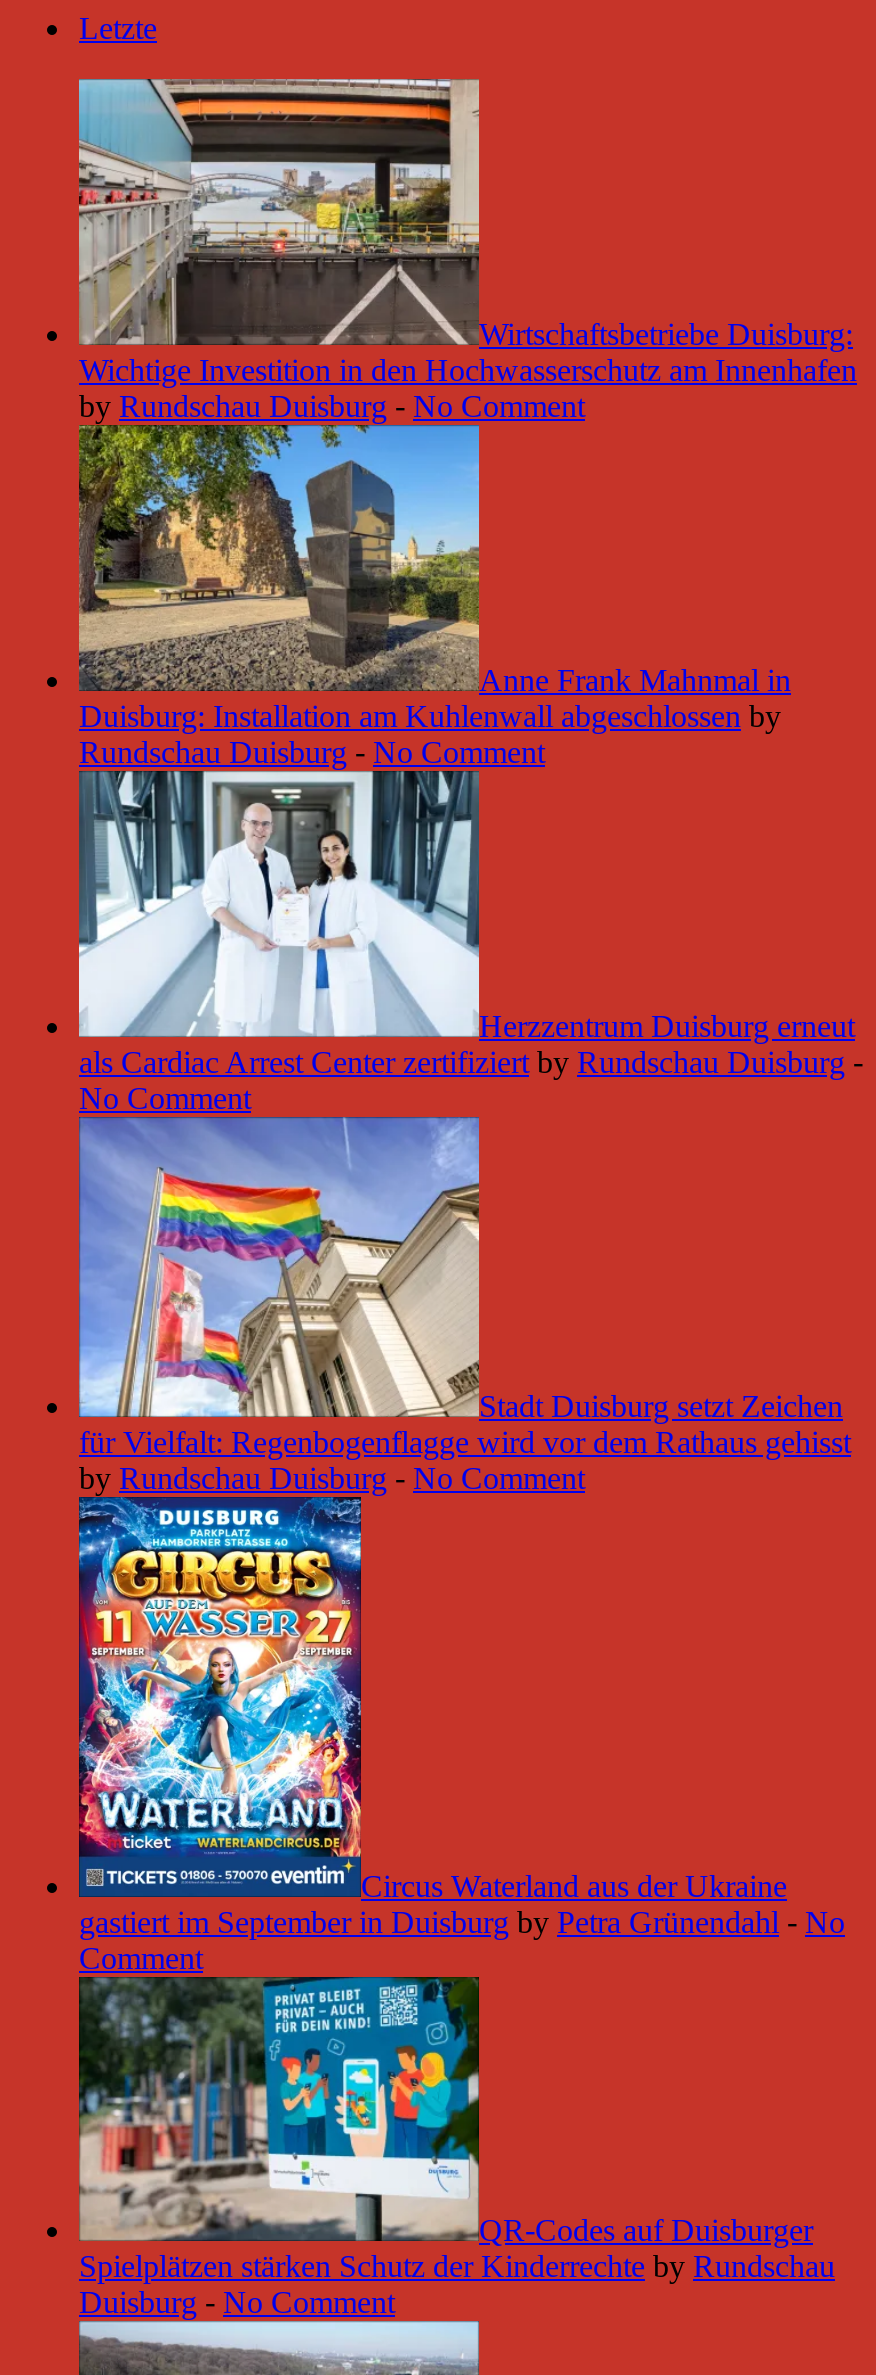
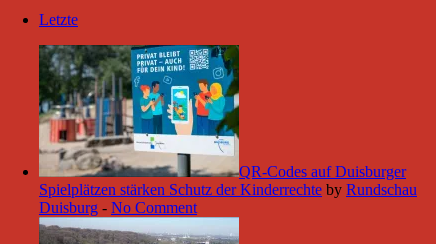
- [image]
- Wirtschaftsbetriebe Duisburg:
- Wichtige Investition in den Hochwasserschutz am Innenhafen
- by Rundschau Duisburg - No Comment

- [image]
- Anne Frank Mahnmal in
- Duisburg: Installation am Kuhlenwall abgeschlossen by
- Rundschau Duisburg - No Comment

- [image]
- Herzzentrum Duisburg erneut
- als Cardiac Arrest Center zertifiziert by Rundschau Duisburg -
- No Comment

- [image]
- Stadt Duisburg setzt Zeichen
- für Vielfalt: Regenbogenflagge wird vor dem Rathaus gehisst
- by Rundschau Duisburg - No Comment

- [image]
- Circus Waterland aus der Ukraine
- gastiert im September in Duisburg by Petra Grünendahl - No
- Comment
